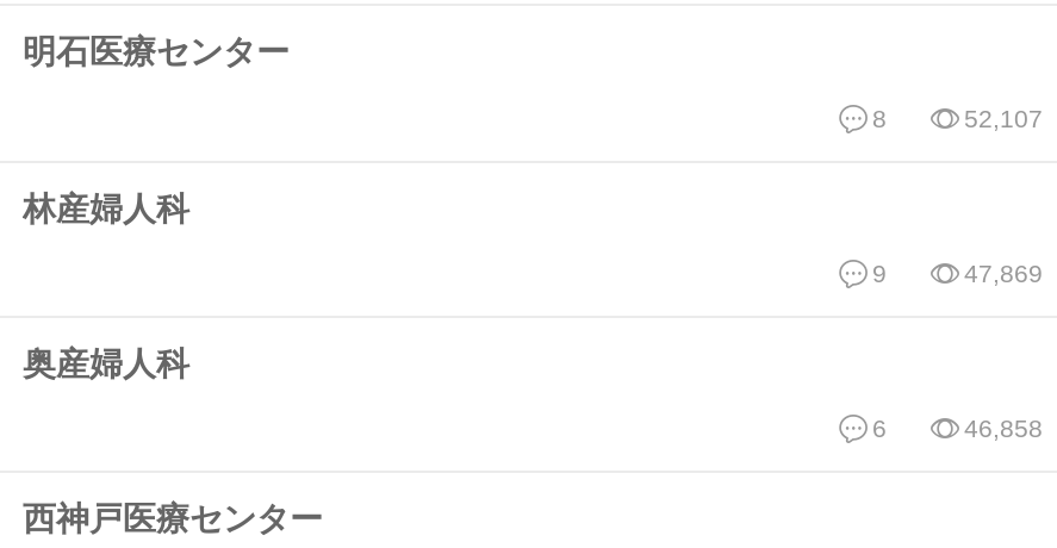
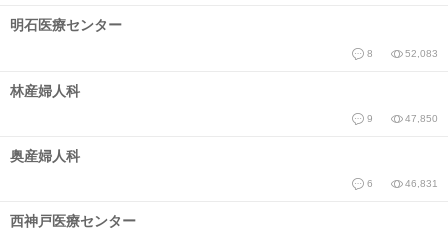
- 52,107
+ 52,083

- 47,869
+ 47,850

- 46,858
+ 46,831
